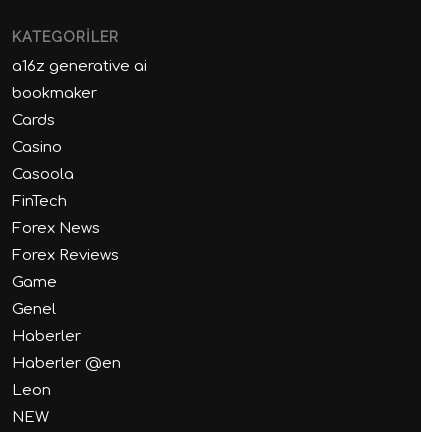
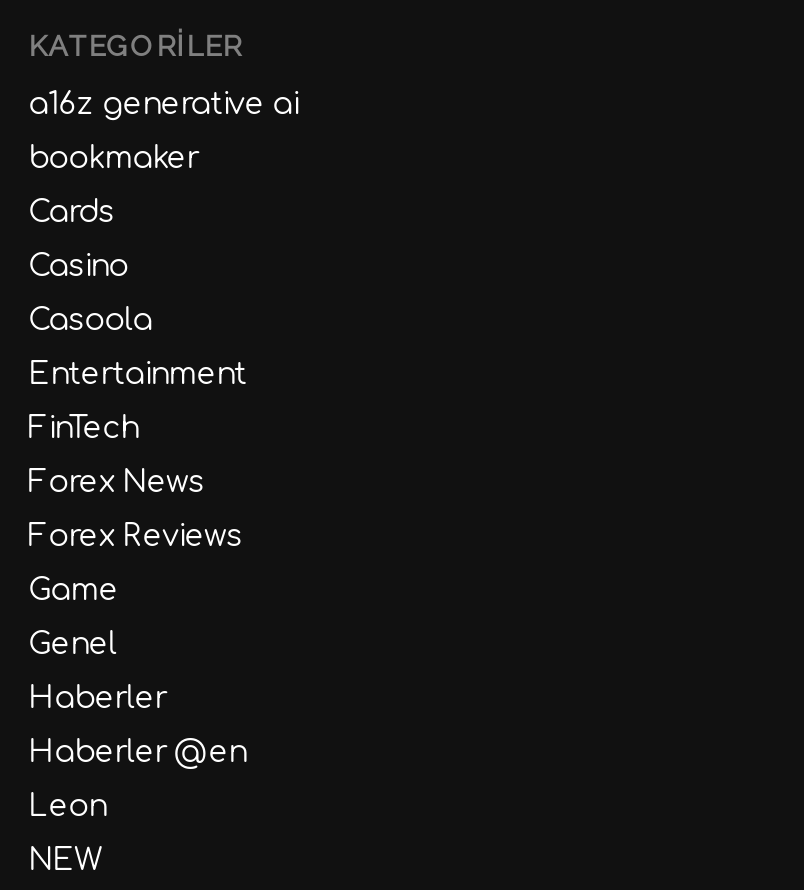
+ Entertainment
